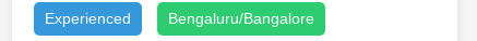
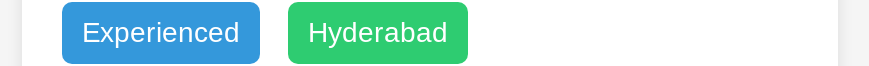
- Bengaluru/Bangalore
+ Hyderabad
